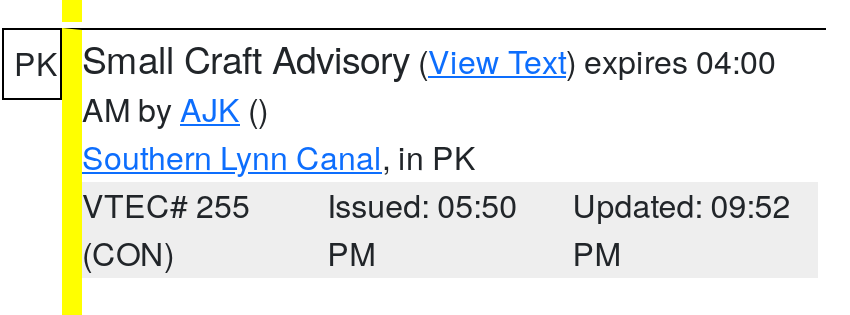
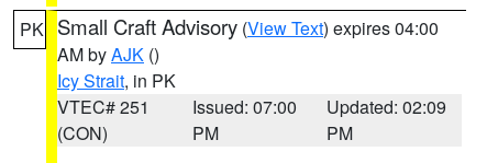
- Southern Lynn Canal, in PK
- VTEC# 255
+ Icy Strait, in PK
+ VTEC# 251

- Issued: 05:50
+ Issued: 07:00

- Updated: 09:52
+ Updated: 02:09
